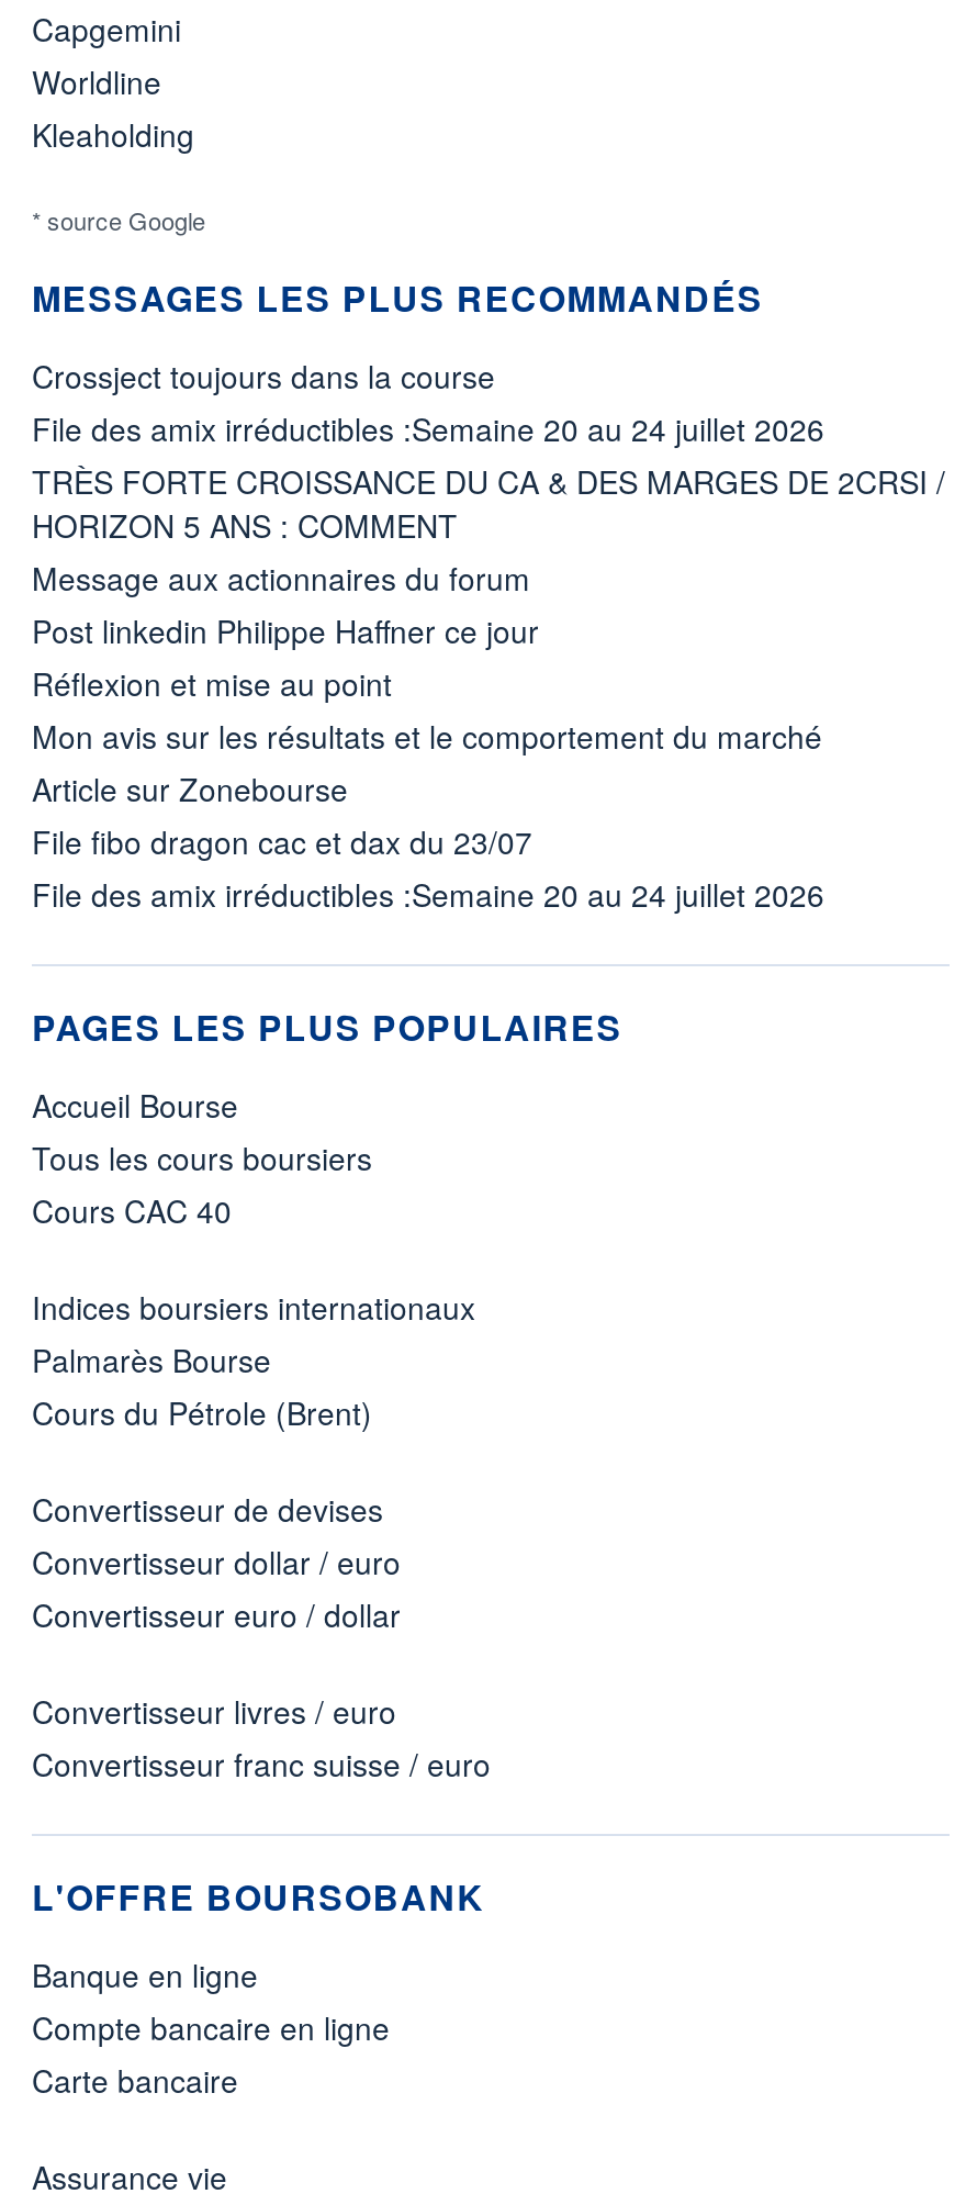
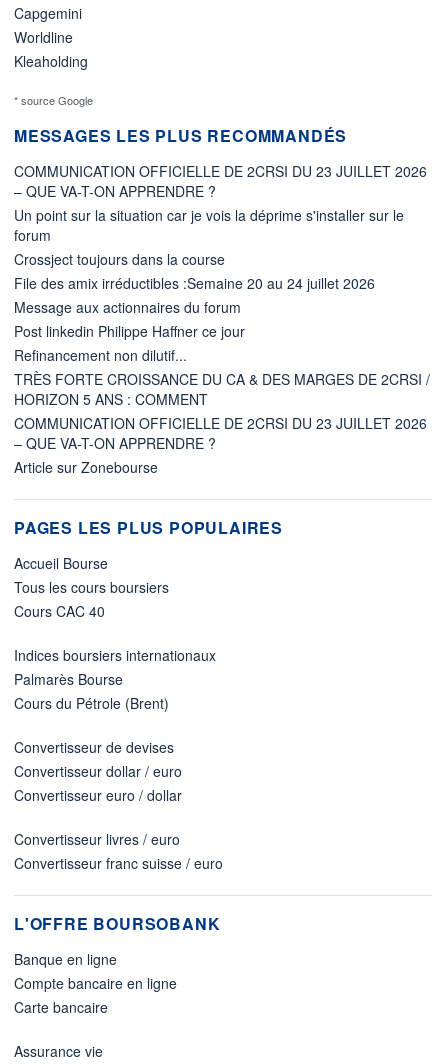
+ COMMUNICATION OFFICIELLE DE 2CRSI DU 23 JUILLET 2026
+ – QUE VA-T-ON APPRENDRE ?
+ Un point sur la situation car je vois la déprime s'installer sur le
+ forum

moved down: Crossject toujours dans la course | File des amix irréductibles :Semaine 20 au 24 juillet 2026

moved down: TRÈS FORTE CROISSANCE DU CA & DES MARGES DE 2CRSI / | HORIZON 5 ANS : COMMENT

- Réflexion et mise au point
- Mon avis sur les résultats et le comportement du marché
+ Refinancement non dilutif...
+ COMMUNICATION OFFICIELLE DE 2CRSI DU 23 JUILLET 2026
+ – QUE VA-T-ON APPRENDRE ?

moved down: Article sur Zonebourse

- File fibo dragon cac et dax du 23/07
- File des amix irréductibles :Semaine 20 au 24 juillet 2026
